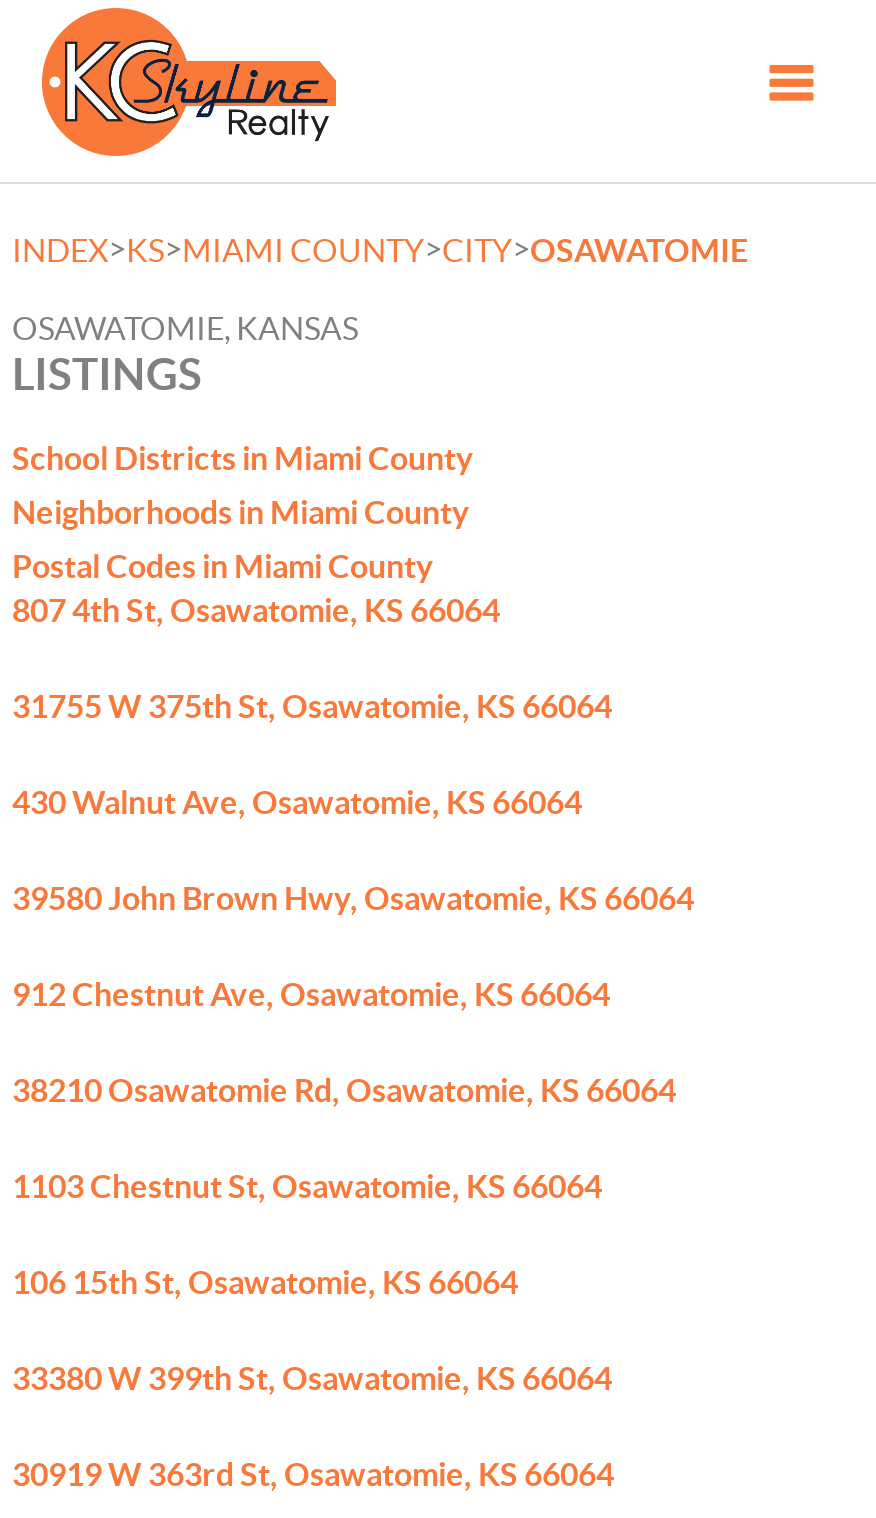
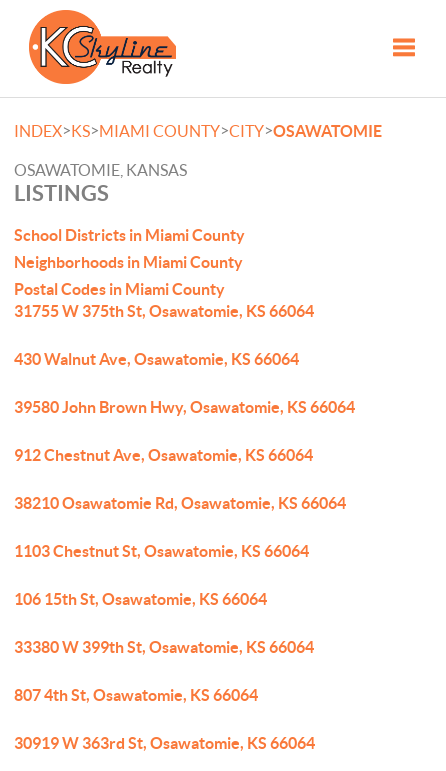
moved down: 807 4th St, Osawatomie, KS 66064

moved up: 31755 W 375th St, Osawatomie, KS 66064 | 430 Walnut Ave, Osawatomie, KS 66064 | 39580 John Brown Hwy, Osawatomie, KS 66064 | 912 Chestnut Ave, Osawatomie, KS 66064 | 38210 Osawatomie Rd, Osawatomie, KS 66064 | 1103 Chestnut St, Osawatomie, KS 66064 | 106 15th St, Osawatomie, KS 66064 | 33380 W 399th St, Osawatomie, KS 66064
